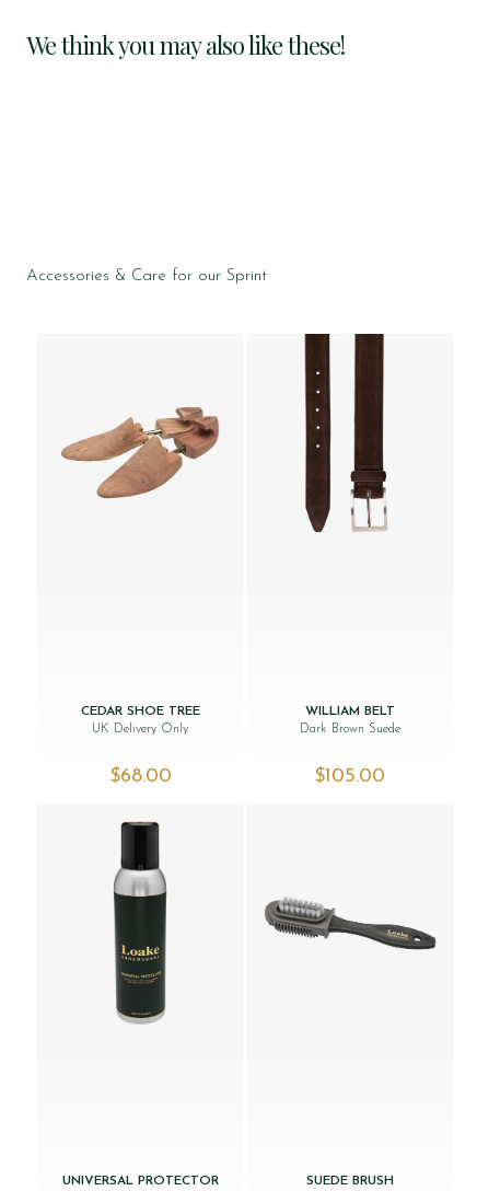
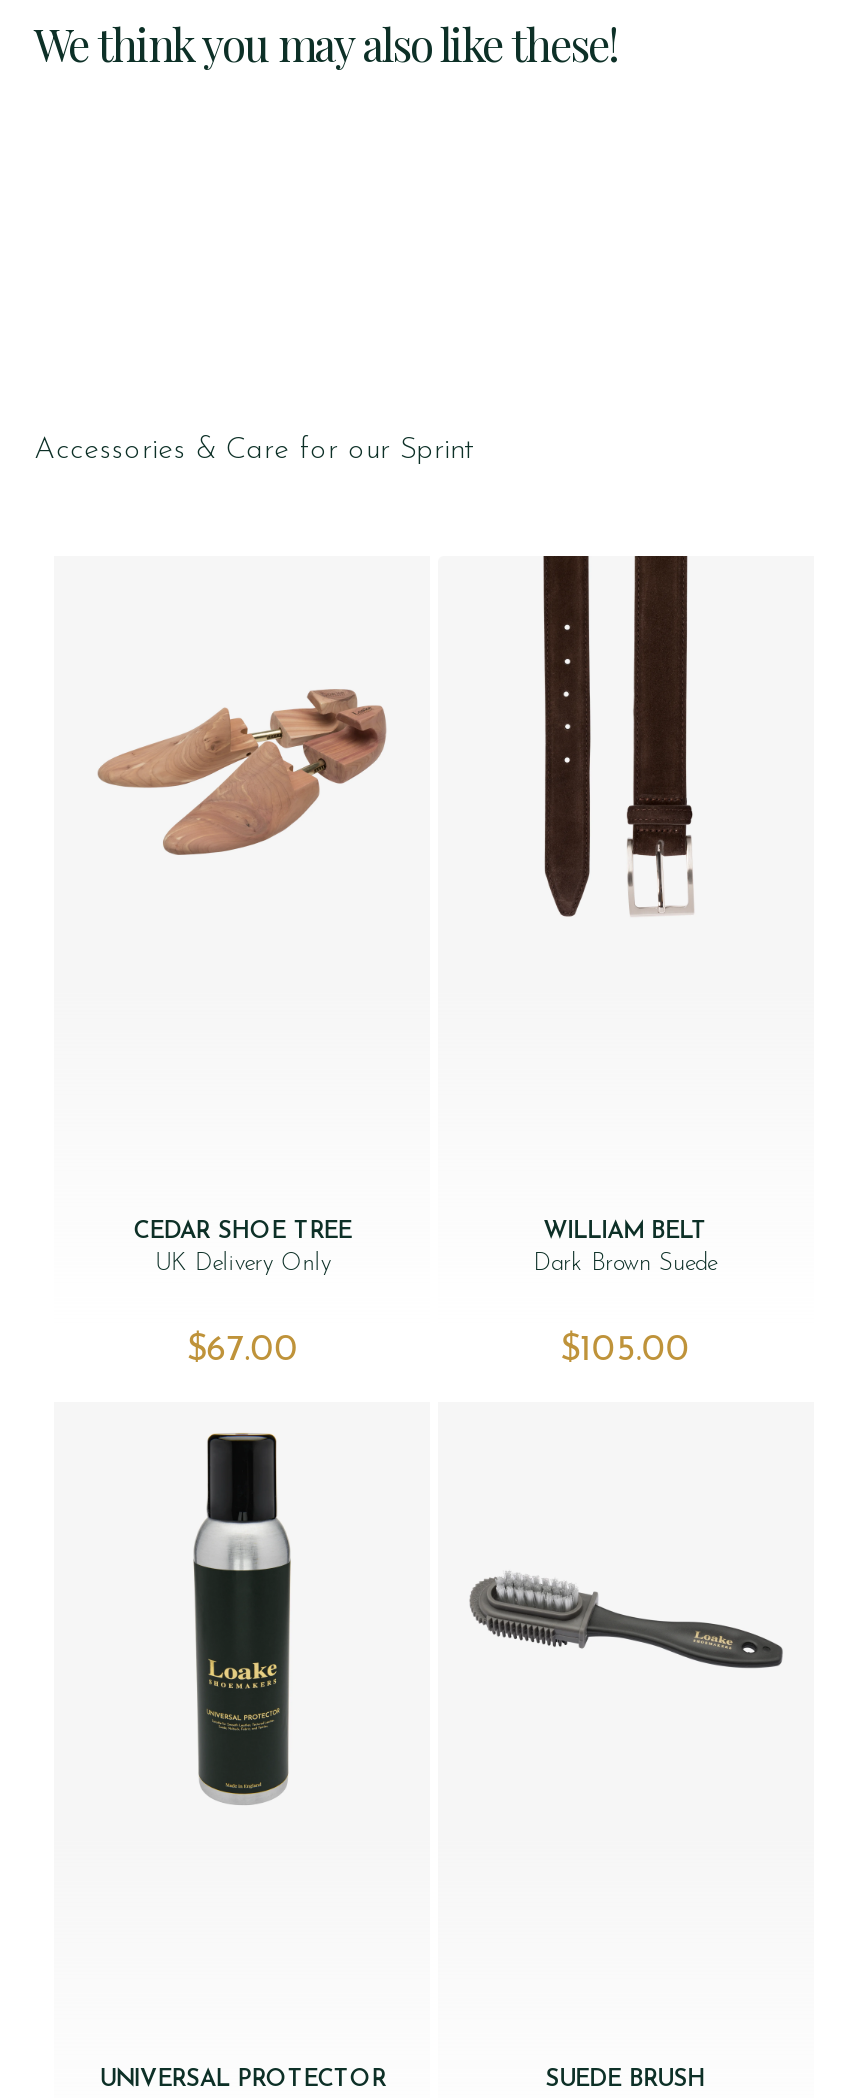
- $‌68.00
+ $‌67.00
